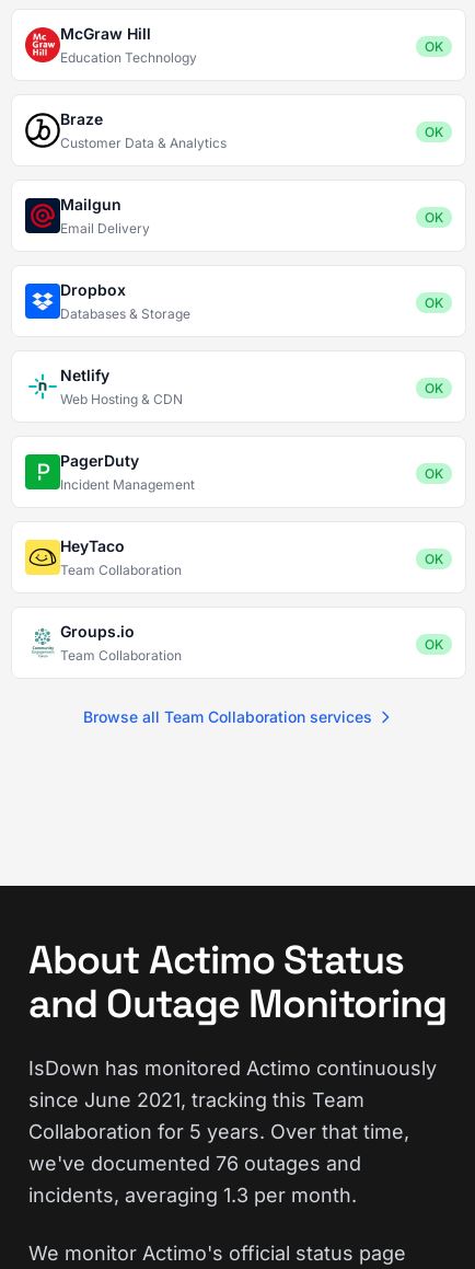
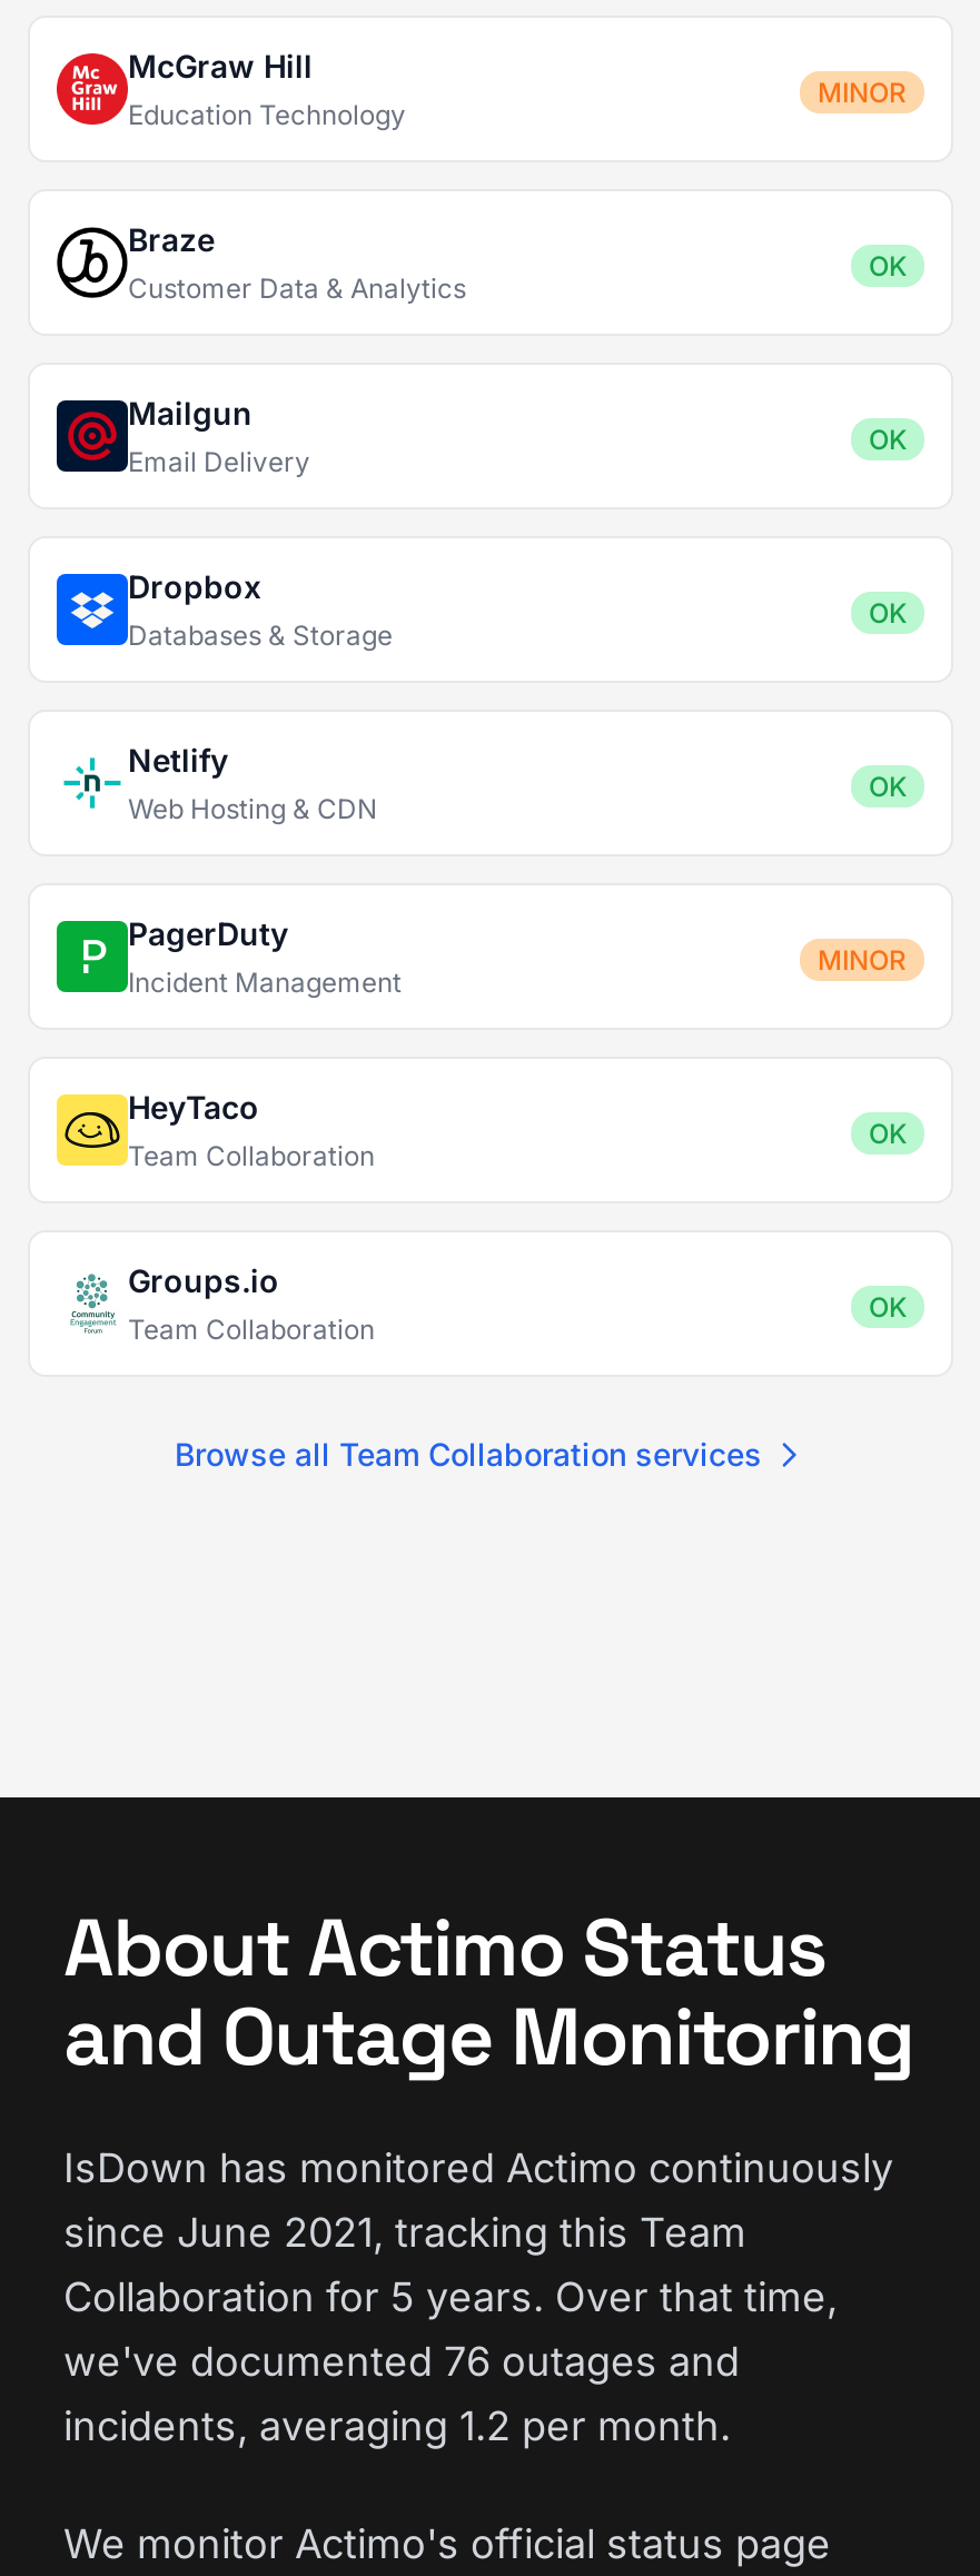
- OK
+ MINOR

- OK
+ MINOR

- incidents, averaging 1.3 per month.
+ incidents, averaging 1.2 per month.
